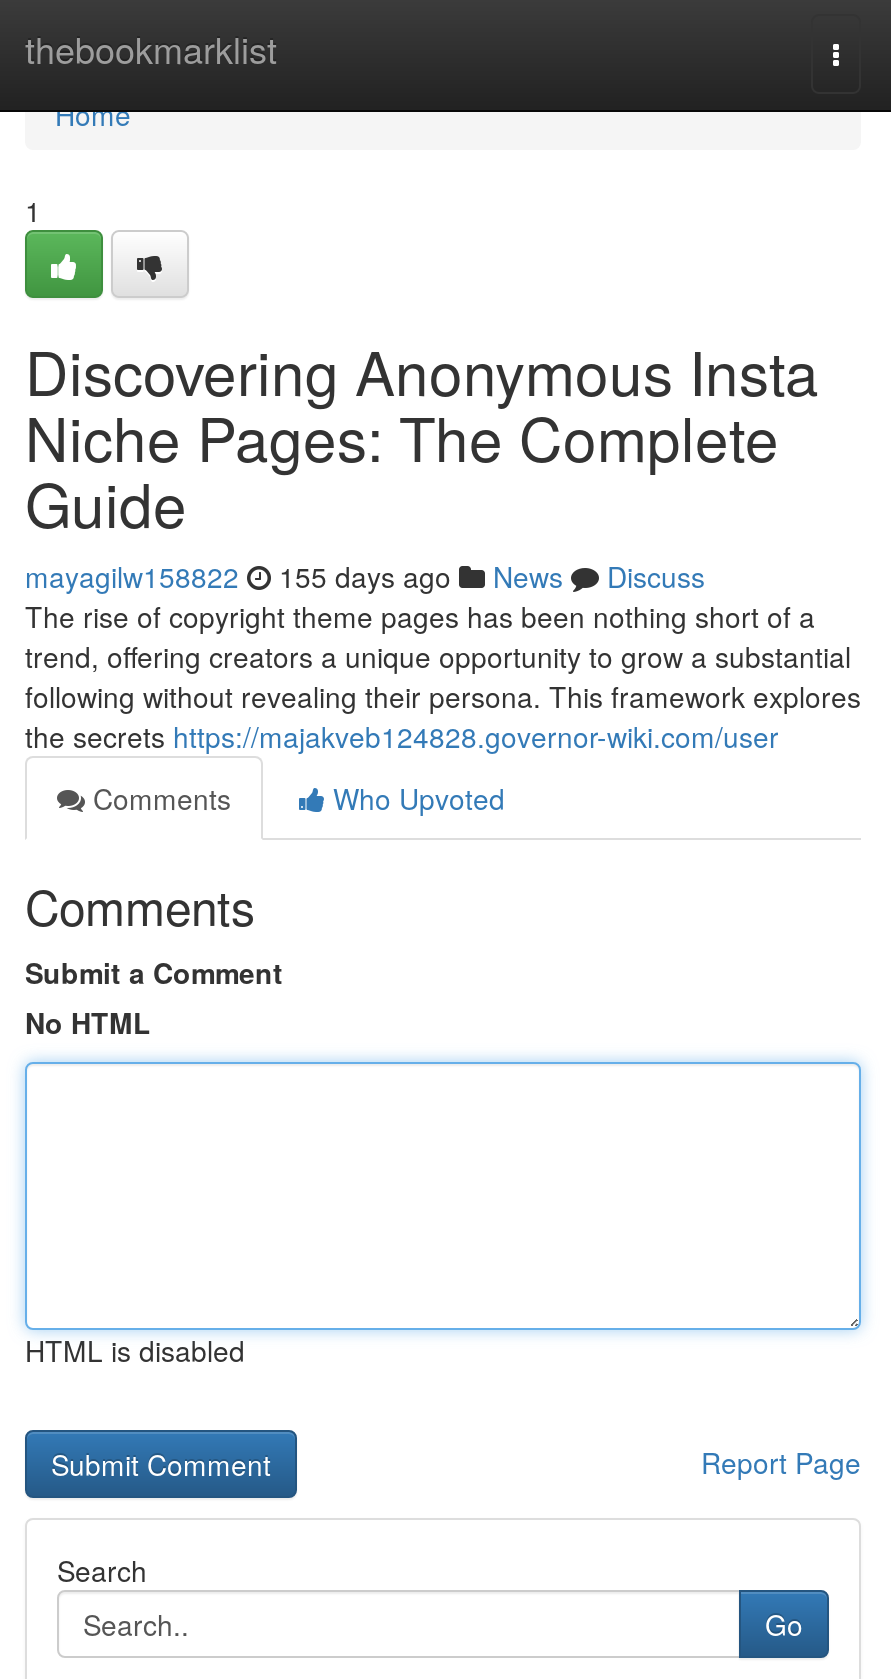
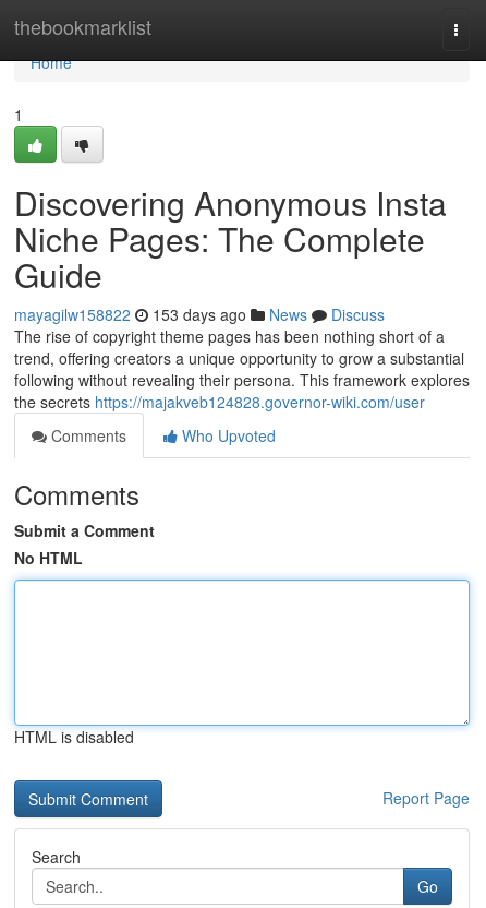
- mayagilw158822 155 days ago News Discuss
+ mayagilw158822 153 days ago News Discuss
